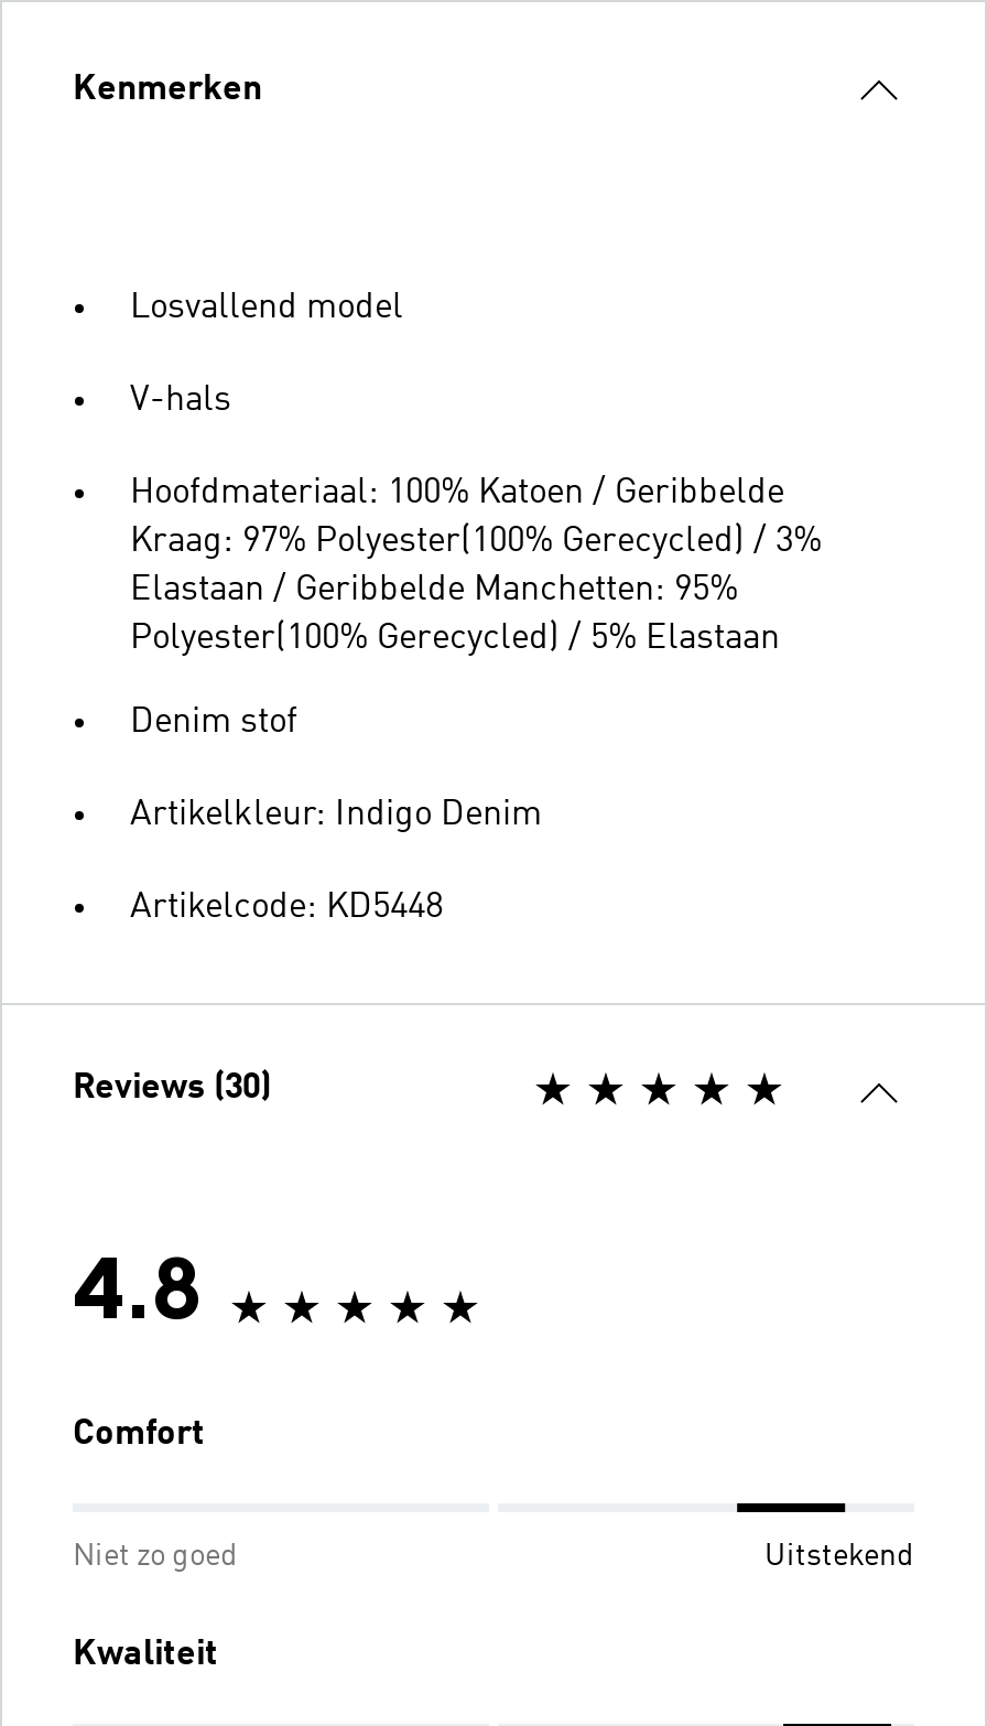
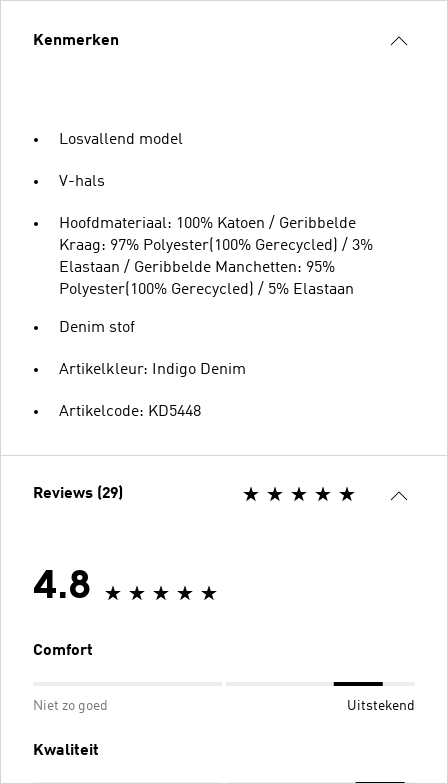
- Reviews (30)
+ Reviews (29)
